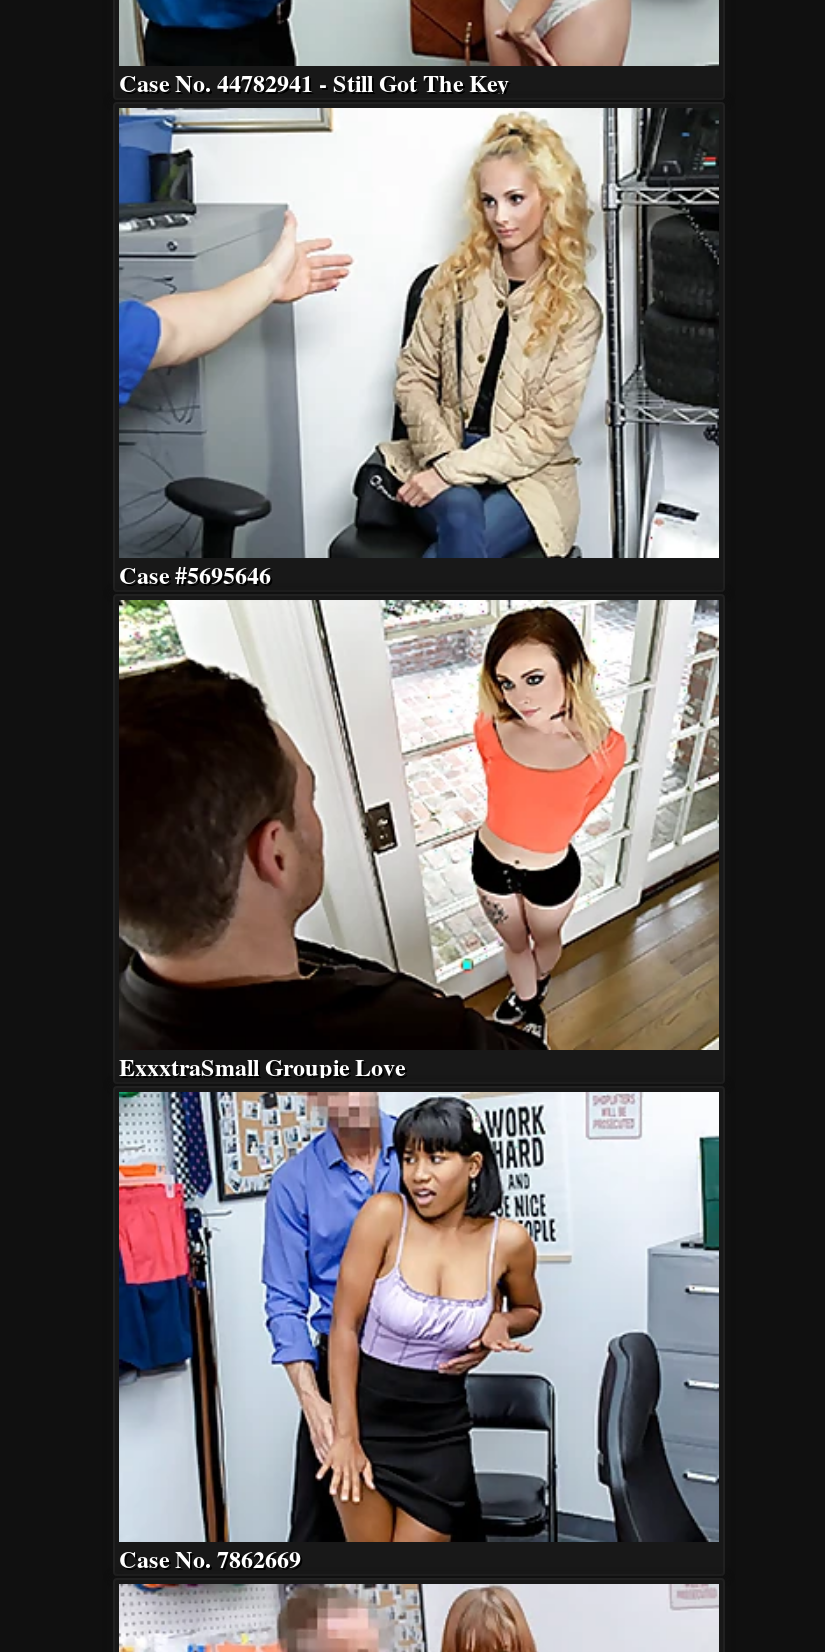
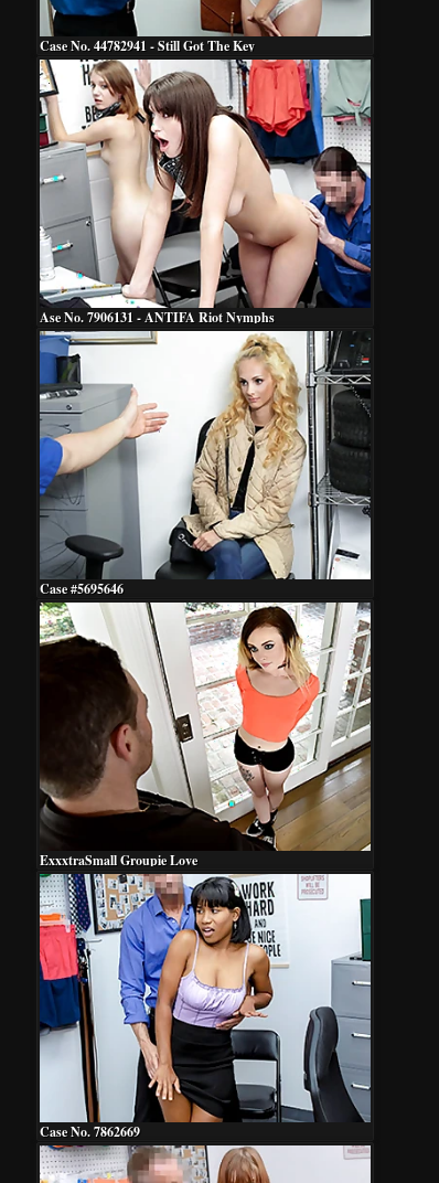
+ [image]
+ Ase No. 7906131 - ANTIFA Riot Nymphs
